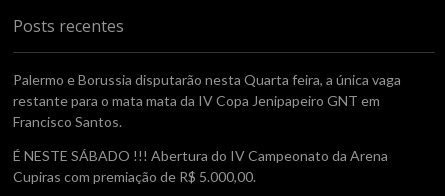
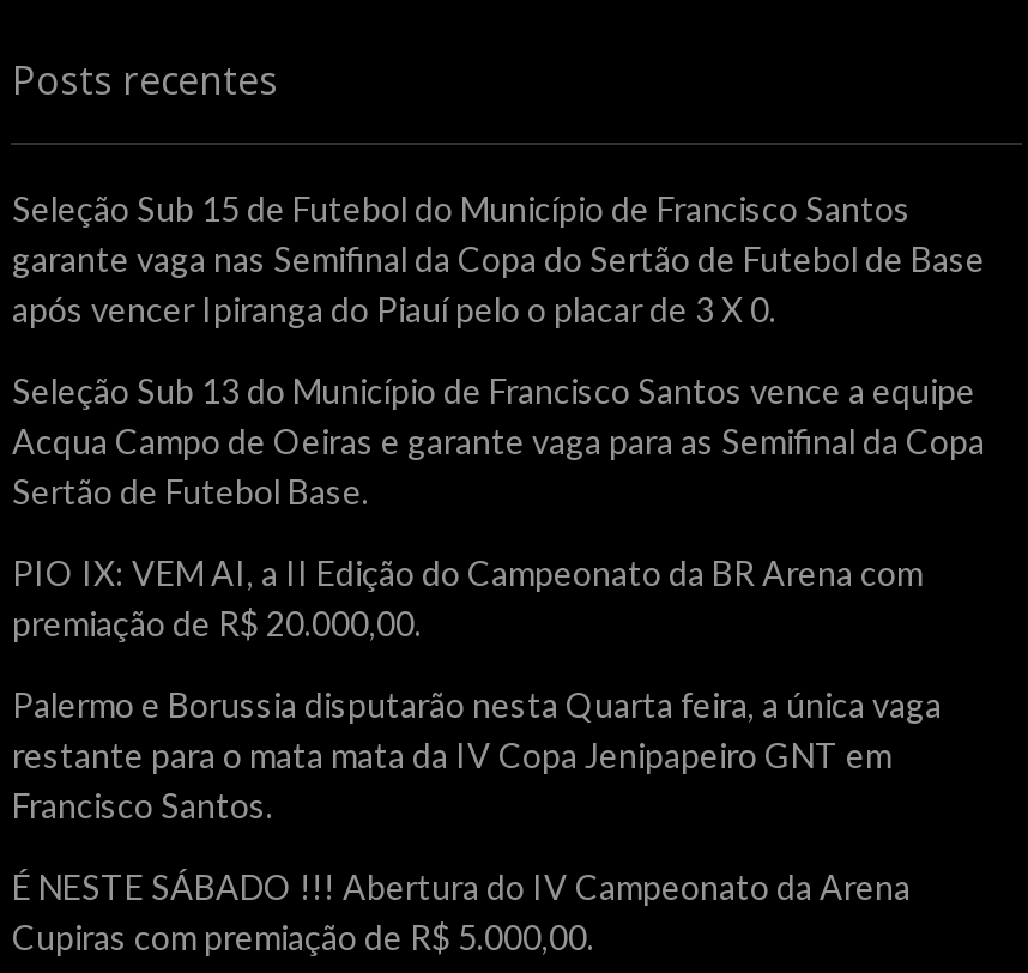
+ Seleção Sub 15 de Futebol do Município de Francisco Santos
+ garante vaga nas Semifinal da Copa do Sertão de Futebol de Base
+ após vencer Ipiranga do Piauí pelo o placar de 3 X 0.
+ Seleção Sub 13 do Município de Francisco Santos vence a equipe
+ Acqua Campo de Oeiras e garante vaga para as Semifinal da Copa
+ Sertão de Futebol Base.
+ PIO IX: VEM AI, a II Edição do Campeonato da BR Arena com
+ premiação de R$ 20.000,00.
